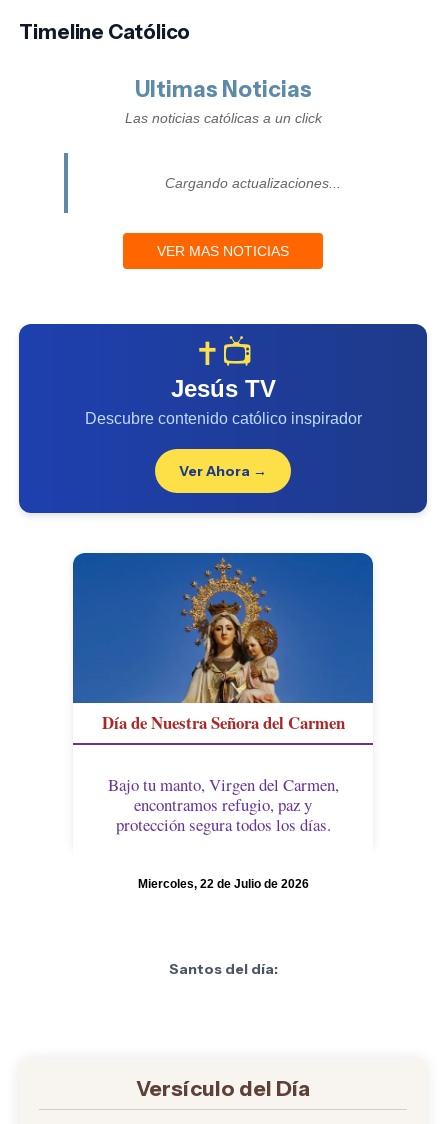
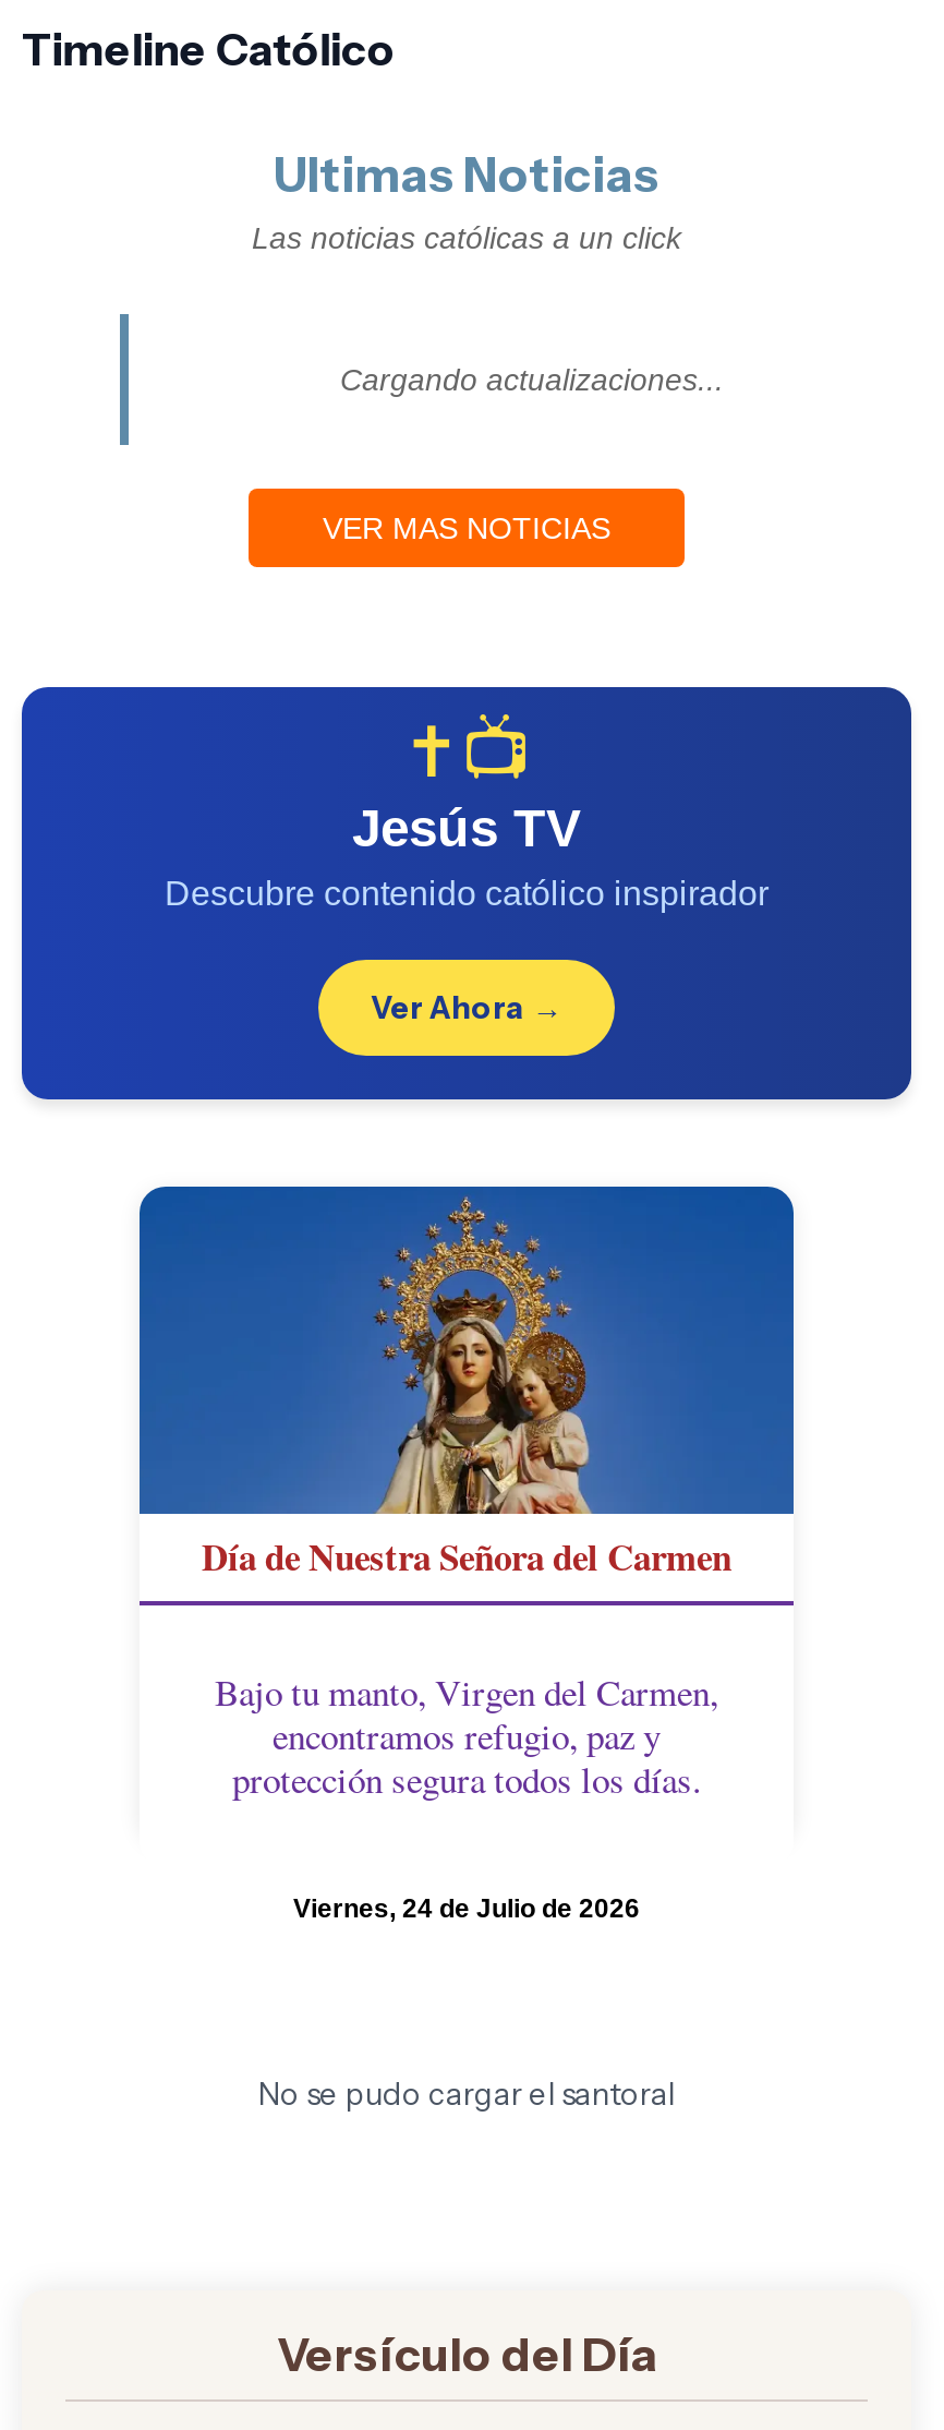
- Miercoles, 22 de Julio de 2026
+ Viernes, 24 de Julio de 2026

- Santos del día:
+ No se pudo cargar el santoral
